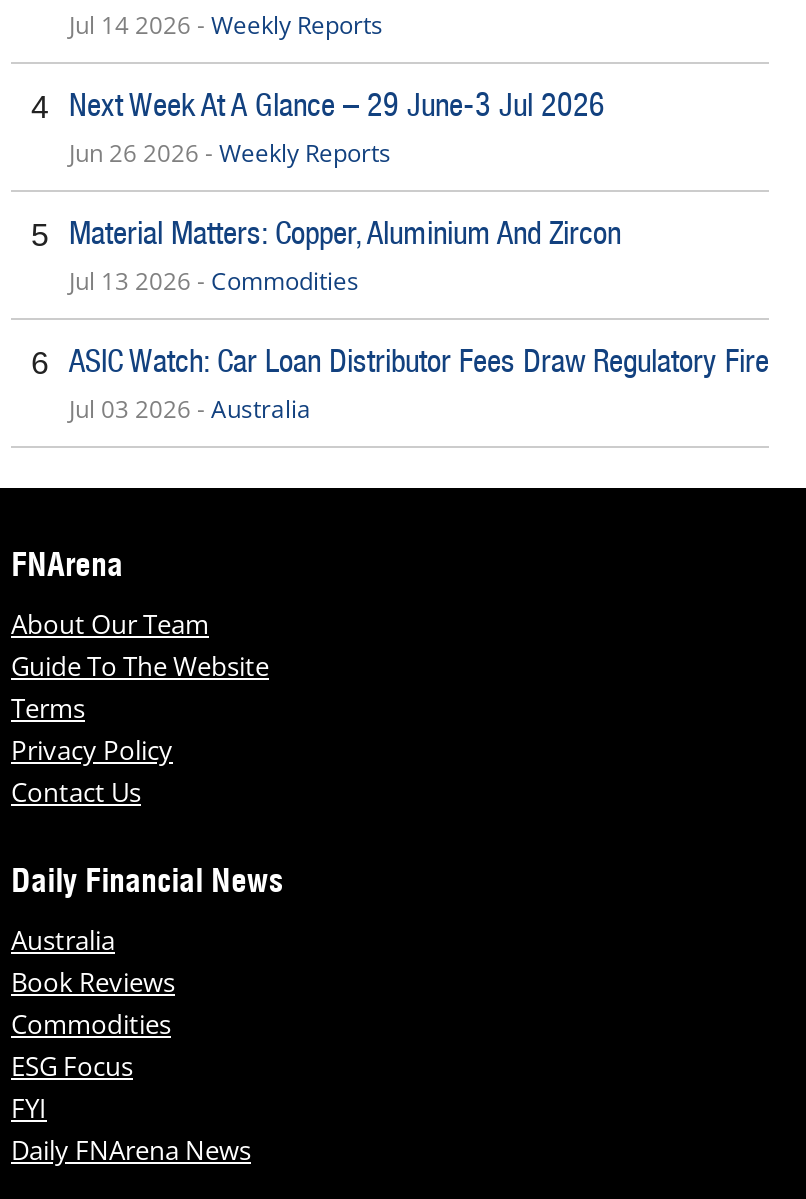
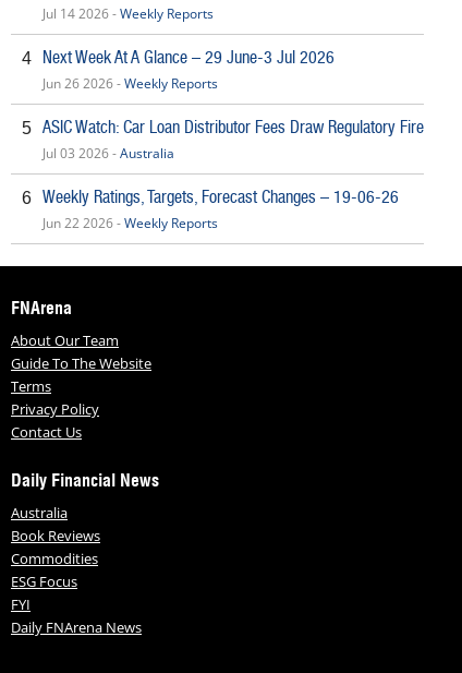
- 5 Material Matters: Copper, Aluminium And Zircon
- Jul 13 2026 - Commodities
- 6 ASIC Watch: Car Loan Distributor Fees Draw Regulatory Fire
+ 5 ASIC Watch: Car Loan Distributor Fees Draw Regulatory Fire

moved up: Jul 03 2026 - Australia

+ 6 Weekly Ratings, Targets, Forecast Changes – 19-06-26
+ Jun 22 2026 - Weekly Reports
